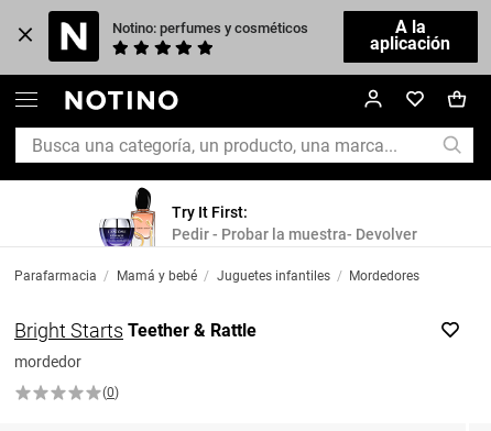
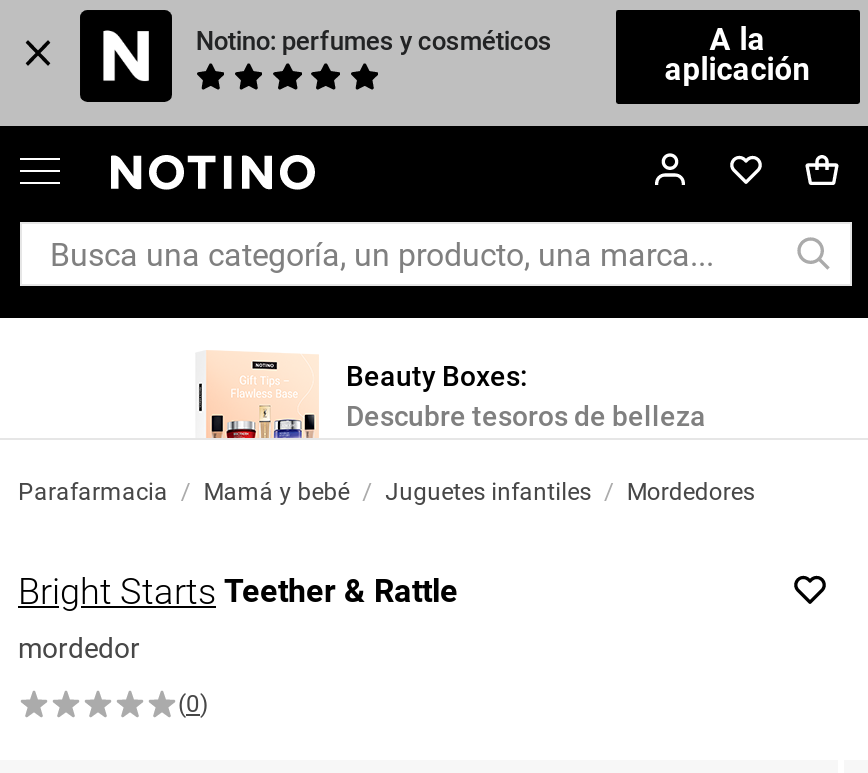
- [image]
- Try It First:
- Pedir - Probar la muestra- Devolver
+ [image]
+ Beauty Boxes:
+ Descubre tesoros de belleza
